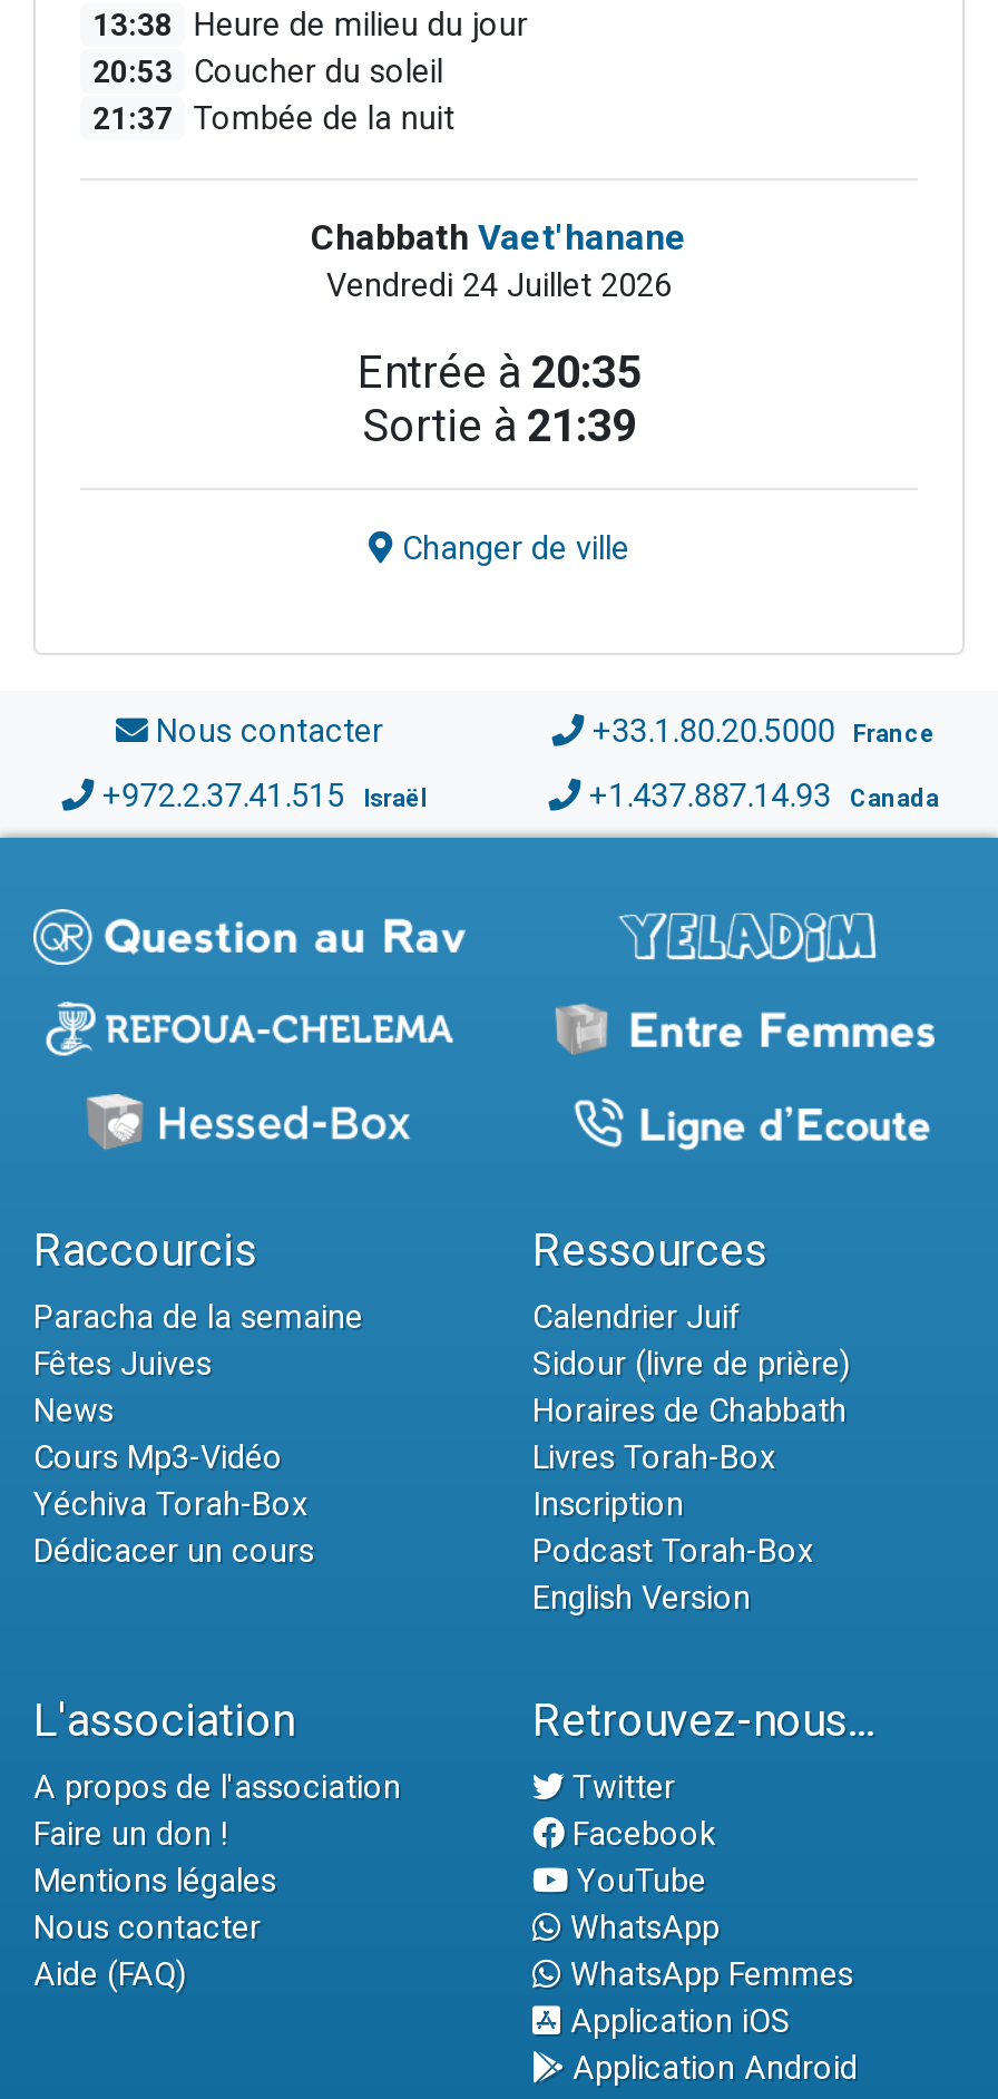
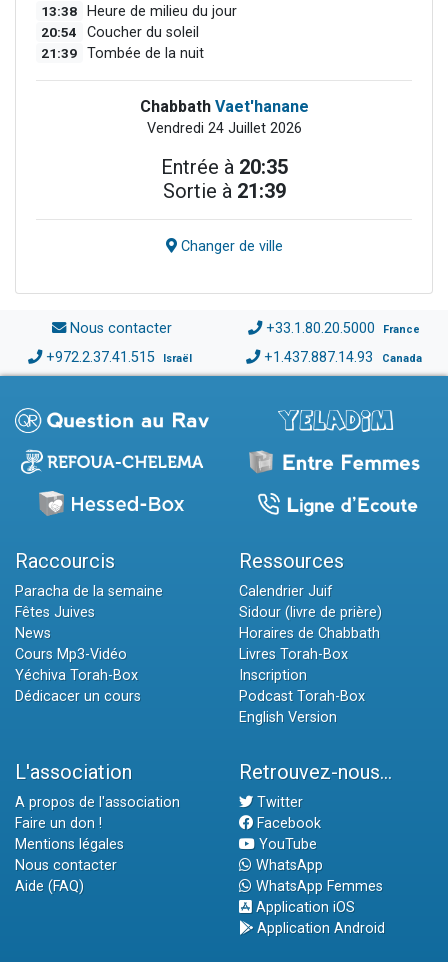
- 20:53 Coucher du soleil
+ 20:54 Coucher du soleil

- 21:37 Tombée de la nuit
+ 21:39 Tombée de la nuit
